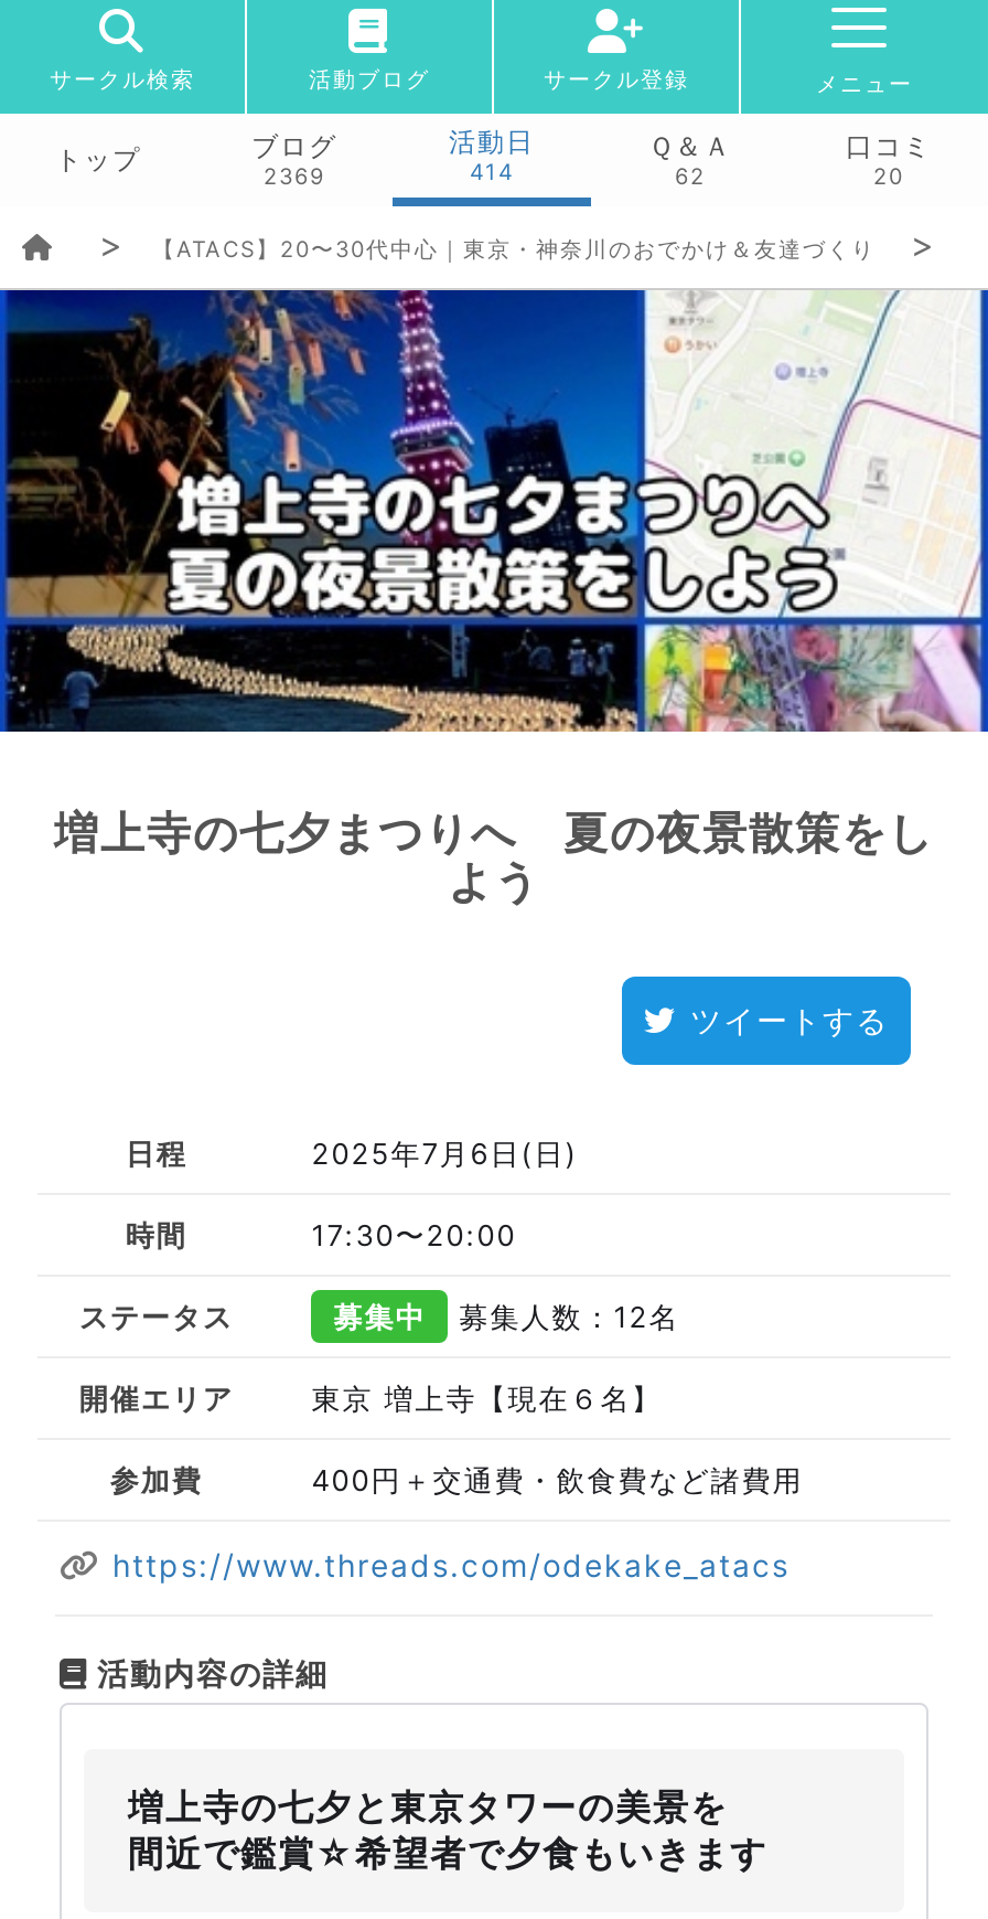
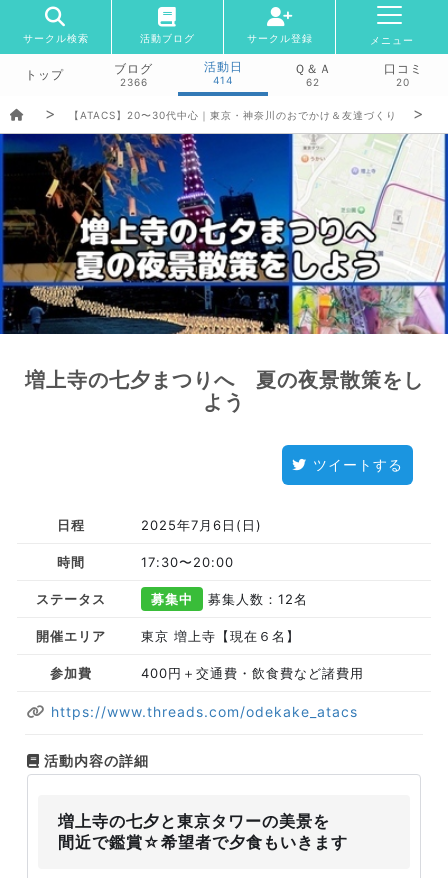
- 2369
+ 2366
